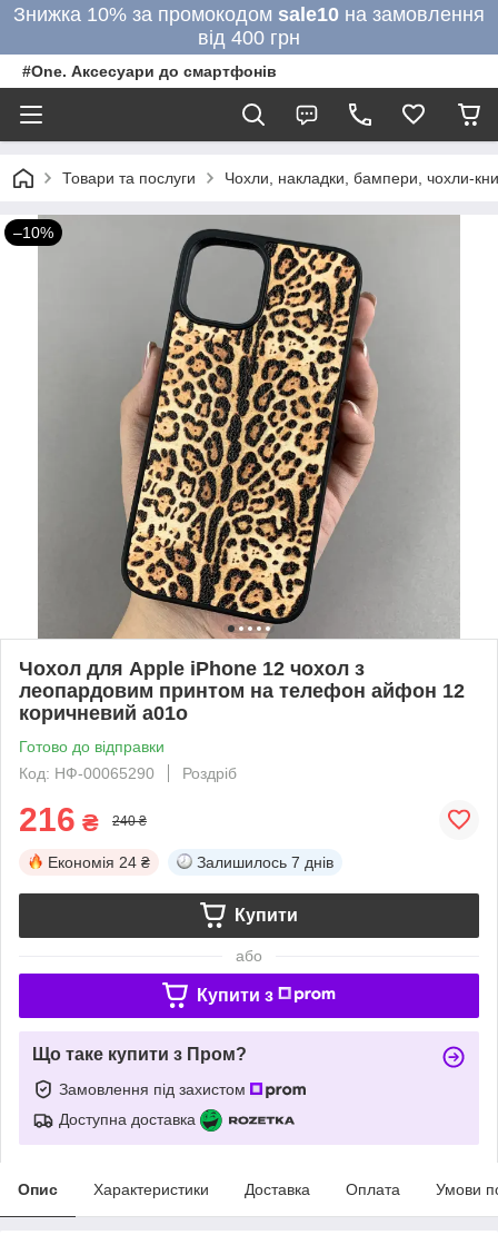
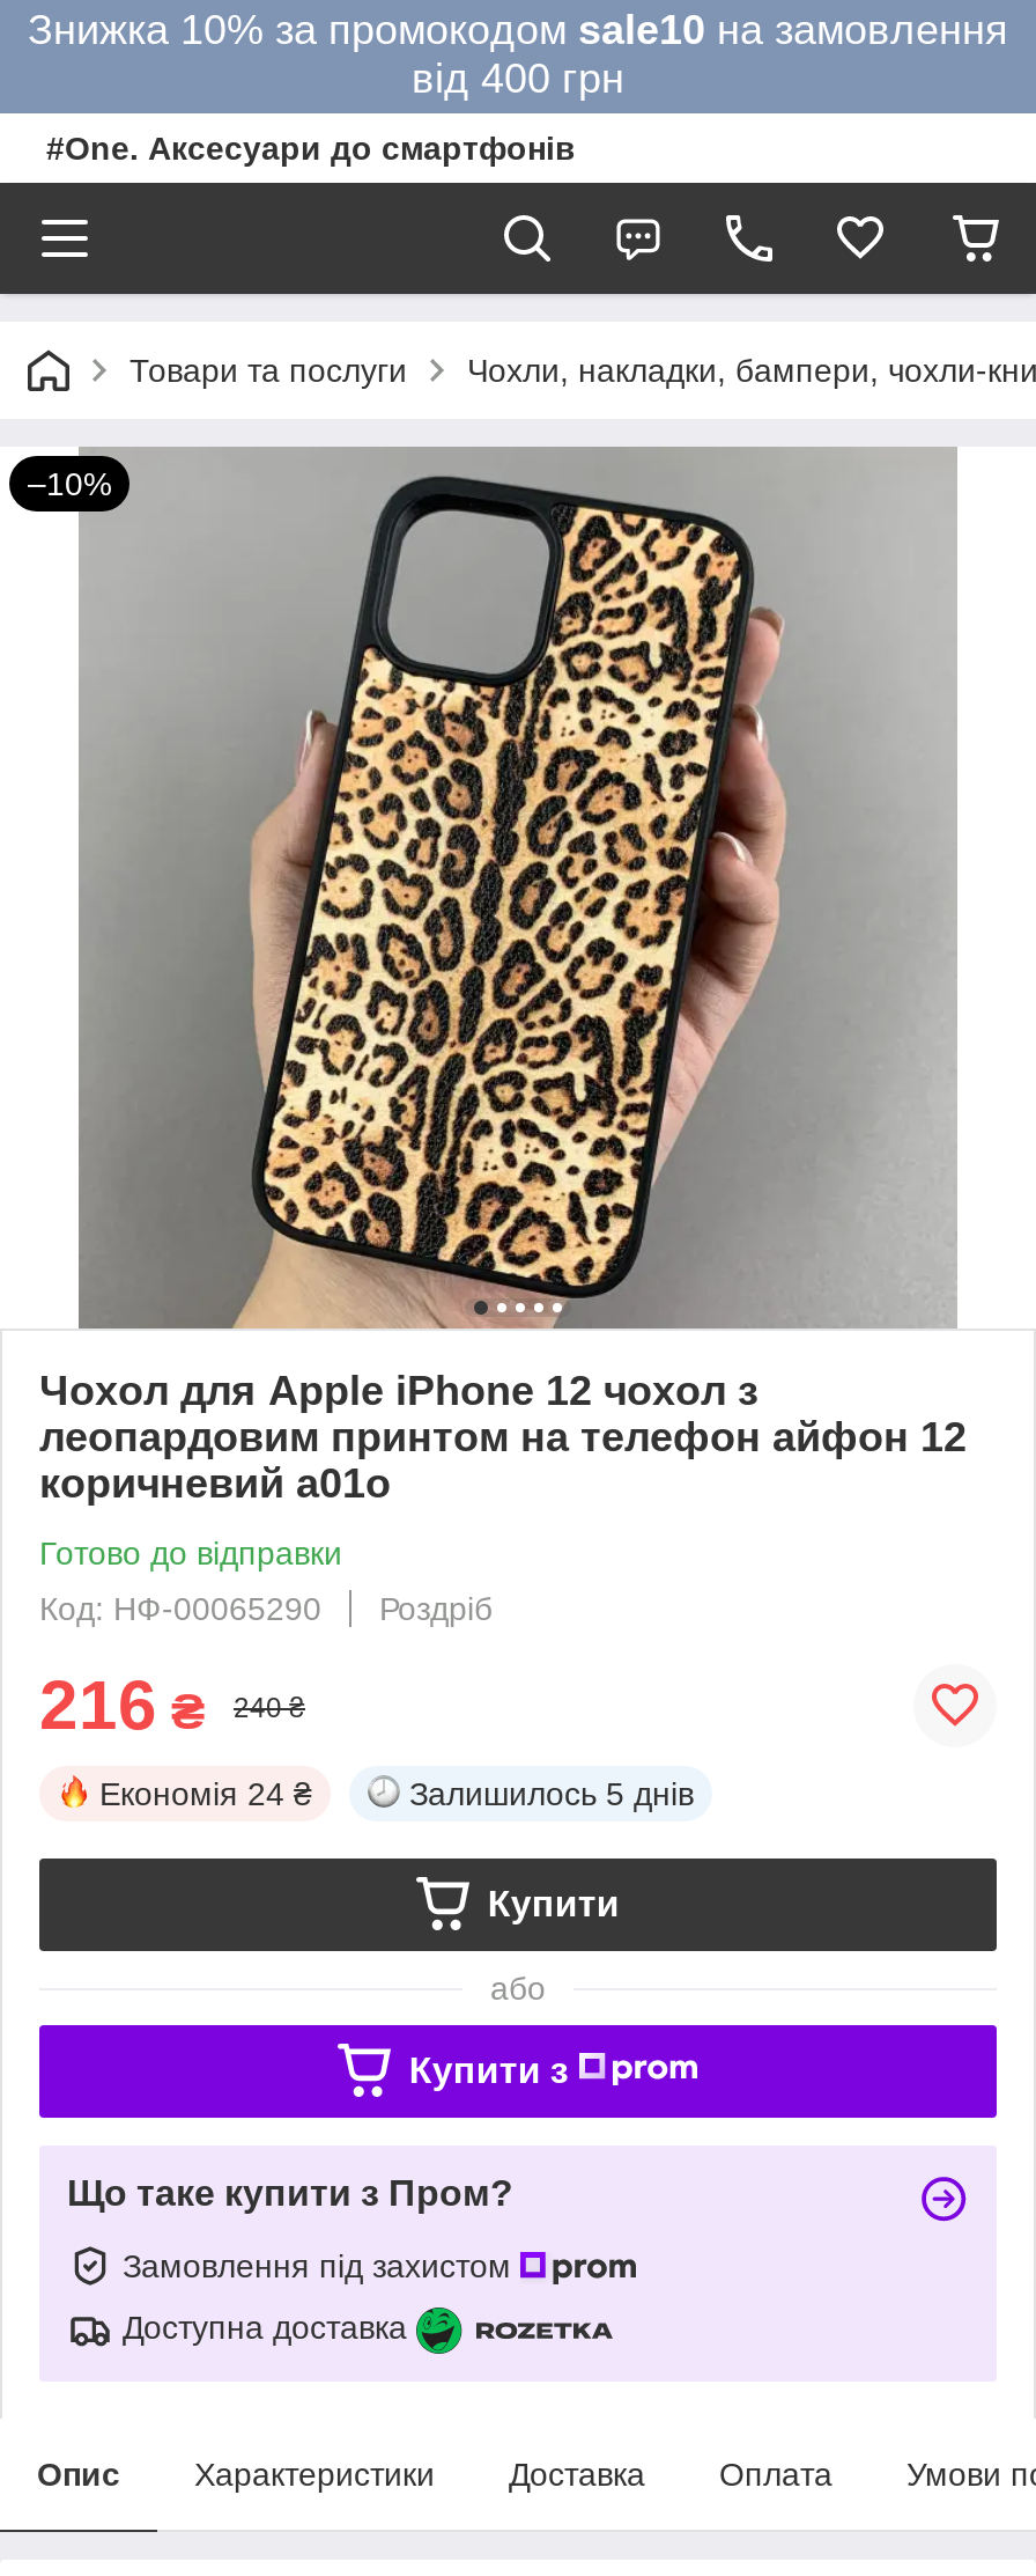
- Залишилось 7 днів
+ Залишилось 5 днів
